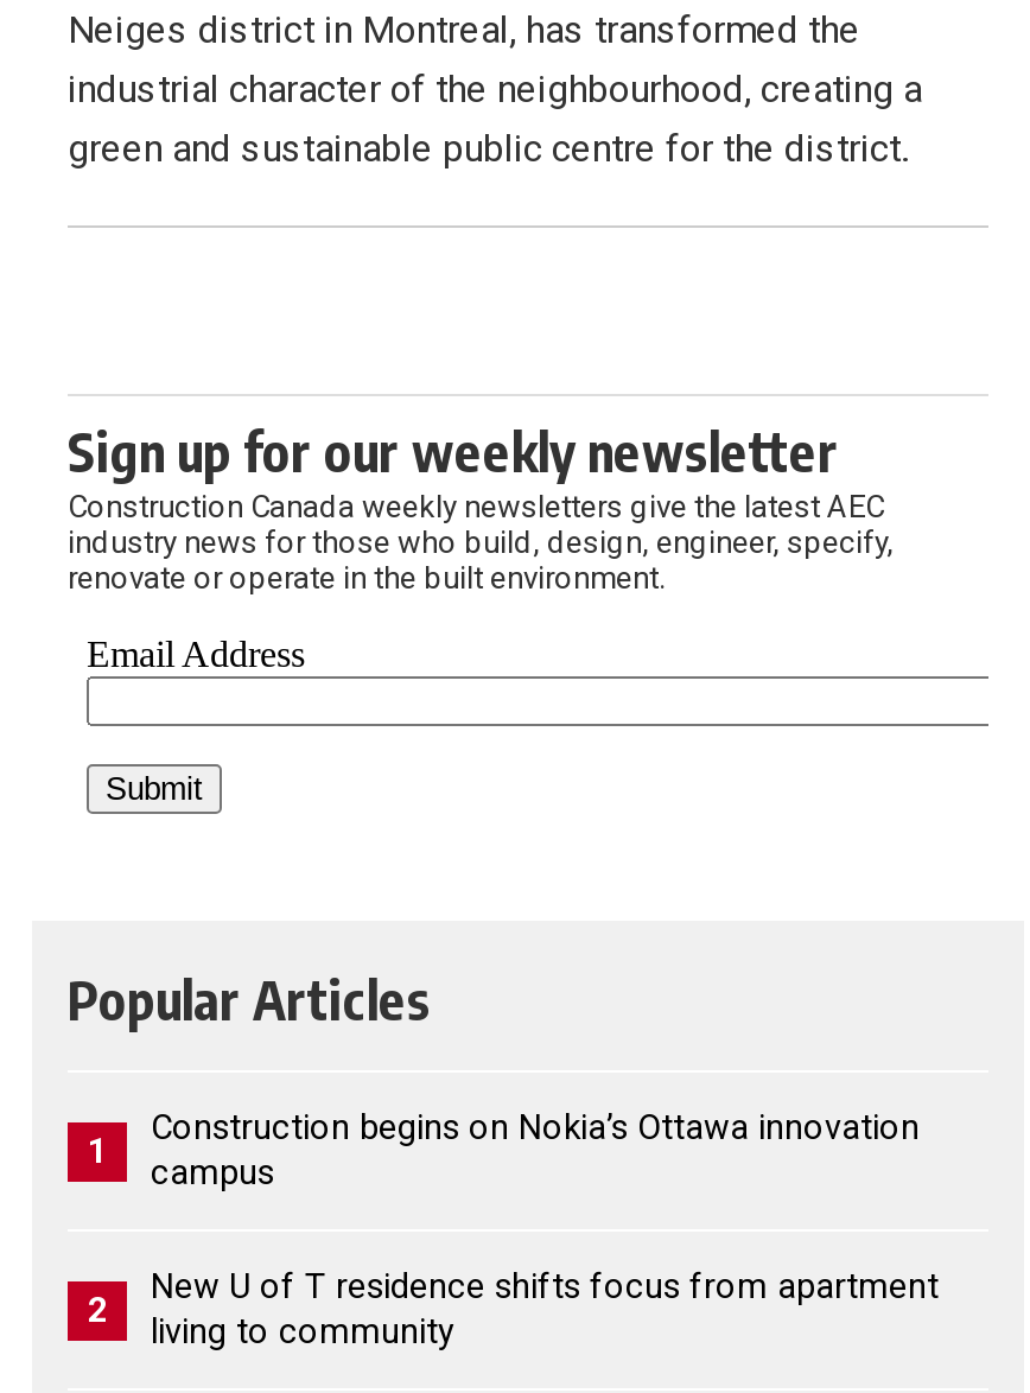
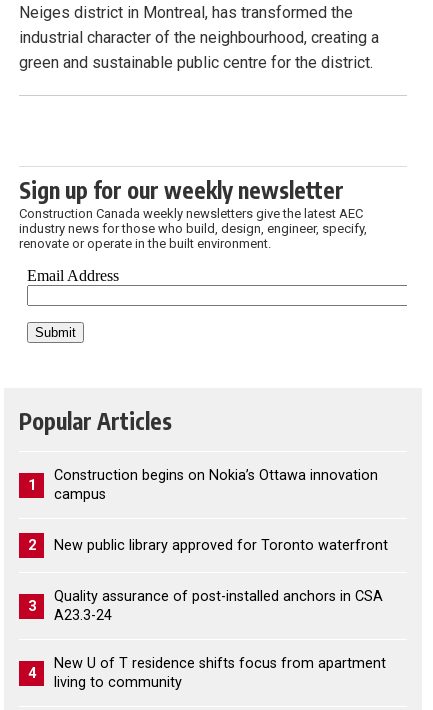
+ 3

+ Quality assurance of post-installed anchors in CSA
+ A23.3-24
+ 4

+ New public library approved for Toronto waterfront
